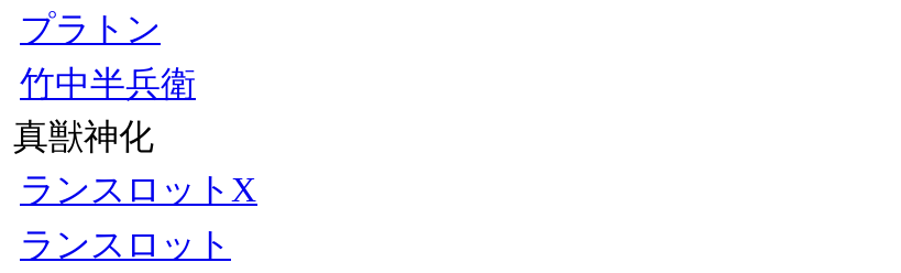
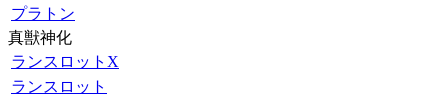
- 竹中半兵衛
